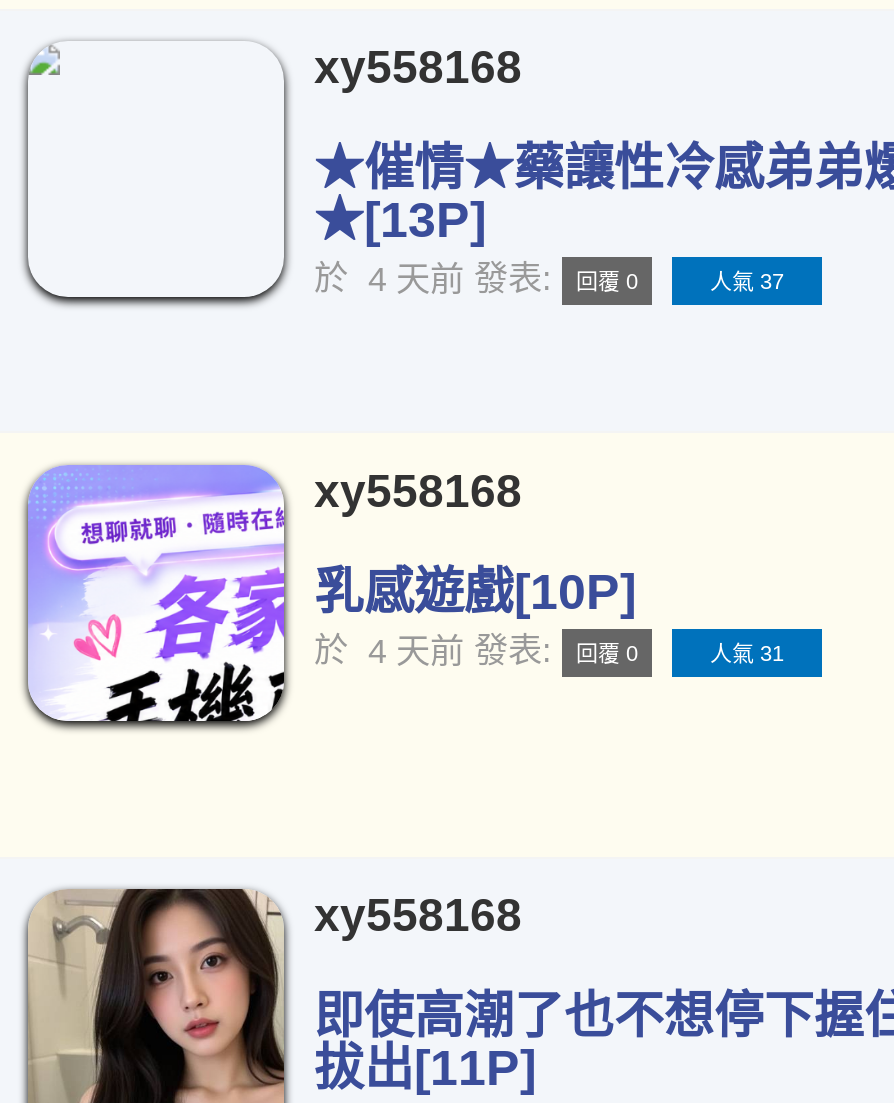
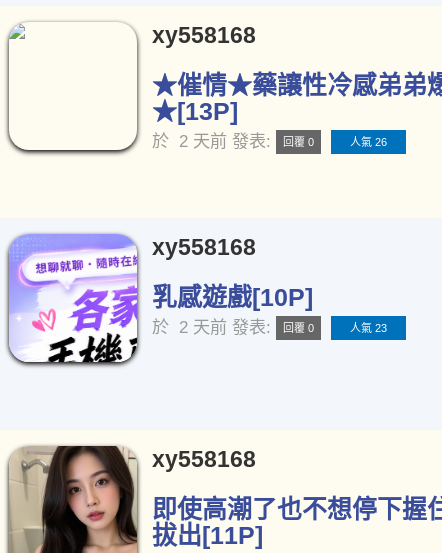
- 於4 天前發表: 回覆 0
+ 於2 天前發表: 回覆 0

- 人氣 37
+ 人氣 26

- 於4 天前發表: 回覆 0
+ 於2 天前發表: 回覆 0

- 人氣 31
+ 人氣 23
